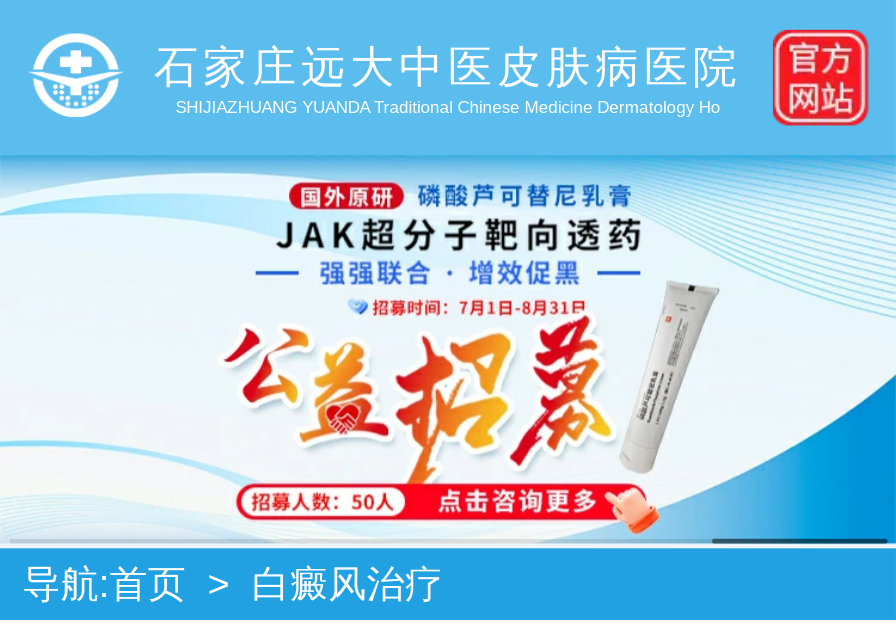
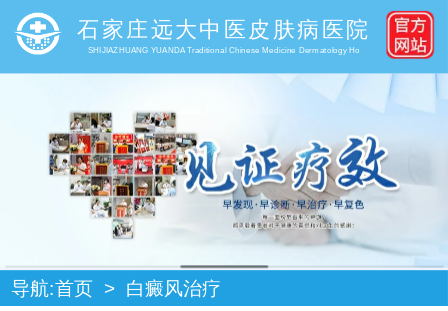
- [image]
+ [image]
